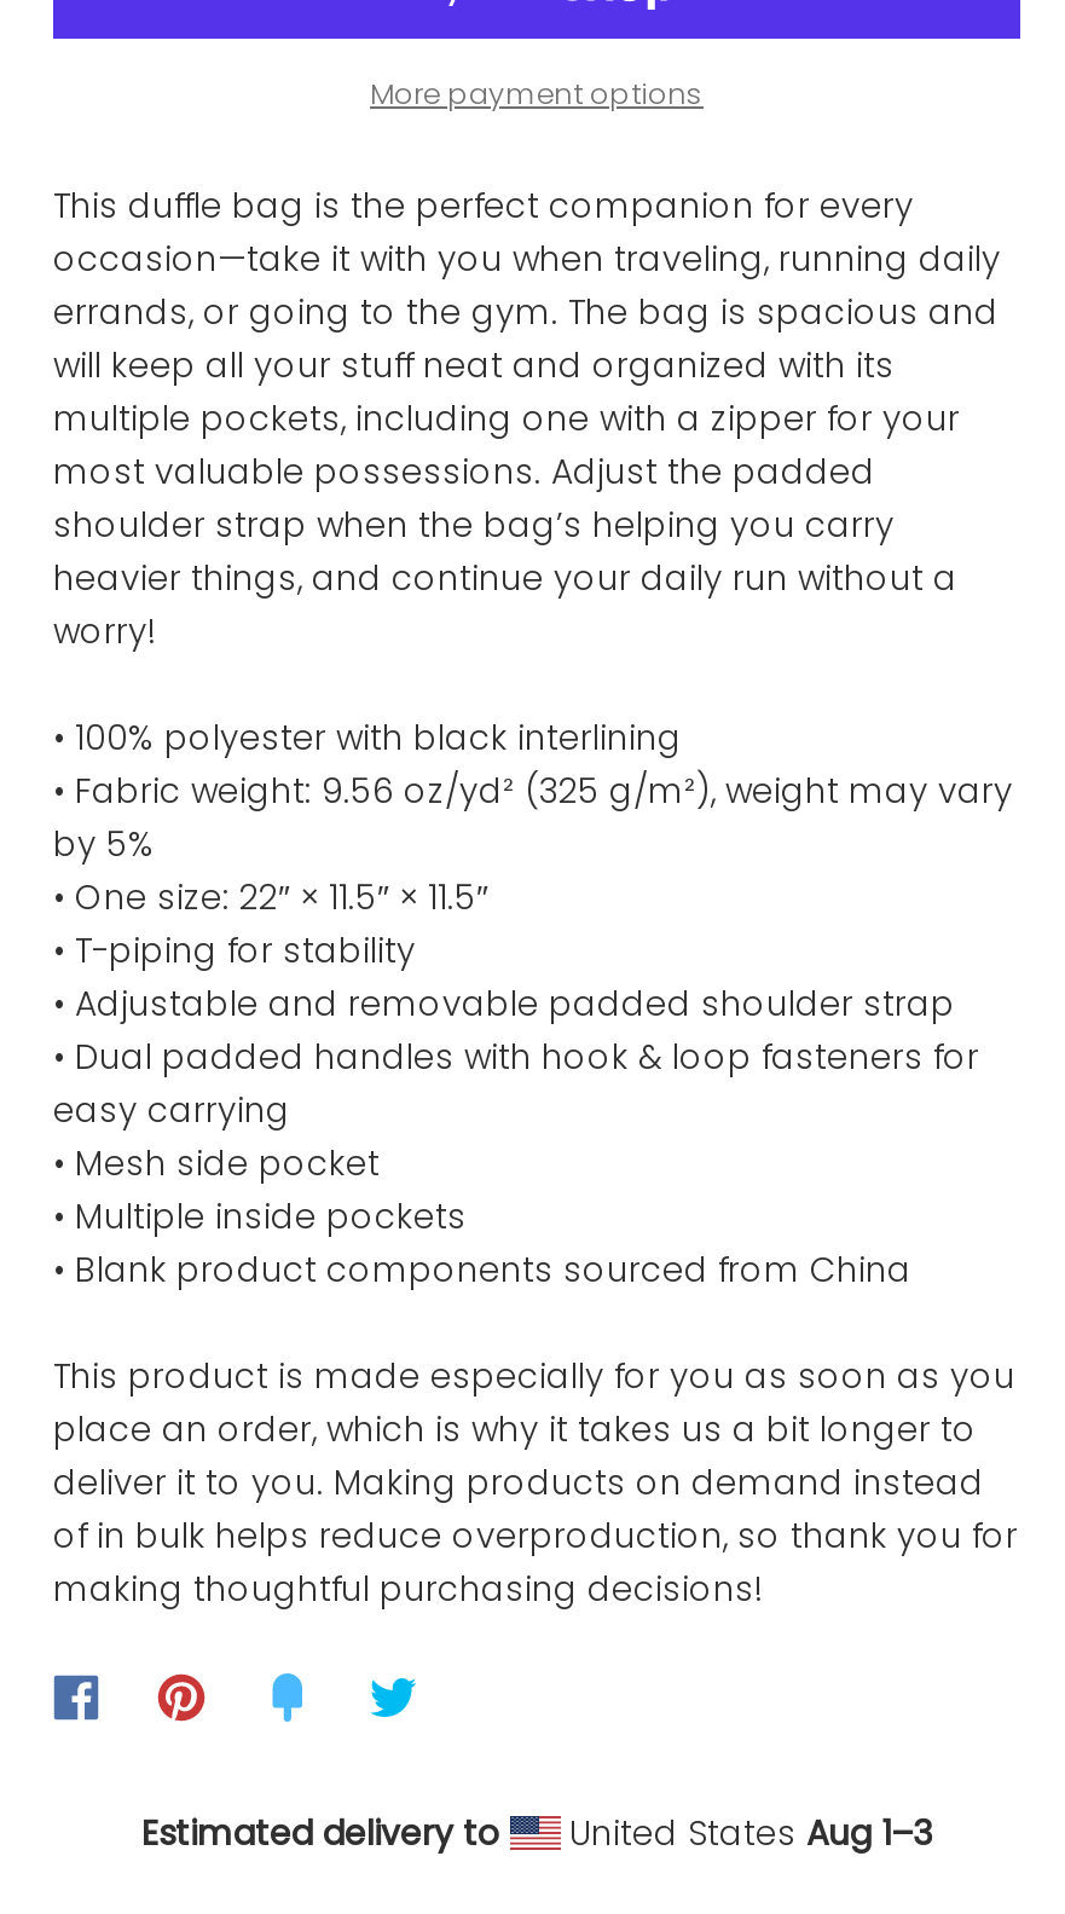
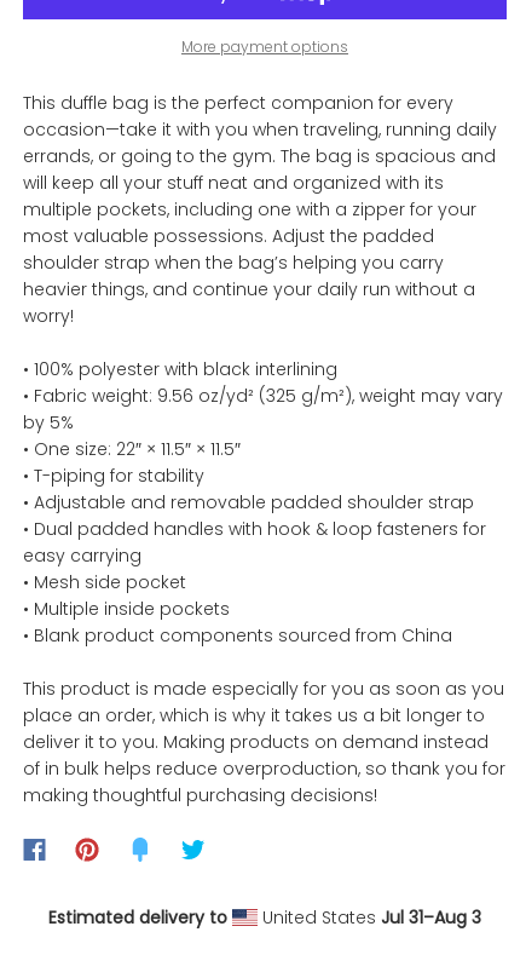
- United States Aug 1–3
+ United States Jul 31–Aug 3
